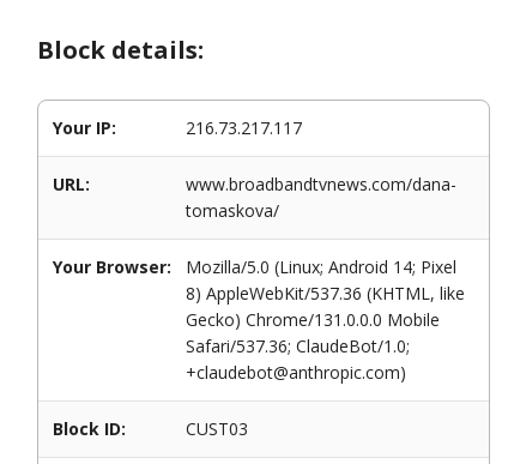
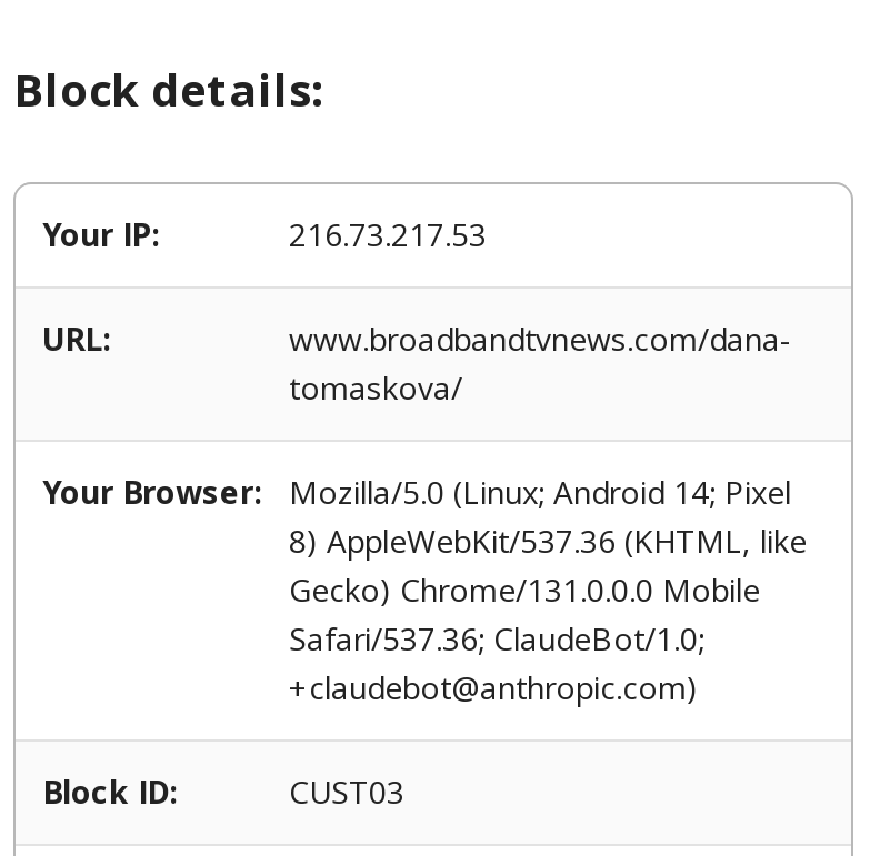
- 216.73.217.117
+ 216.73.217.53
